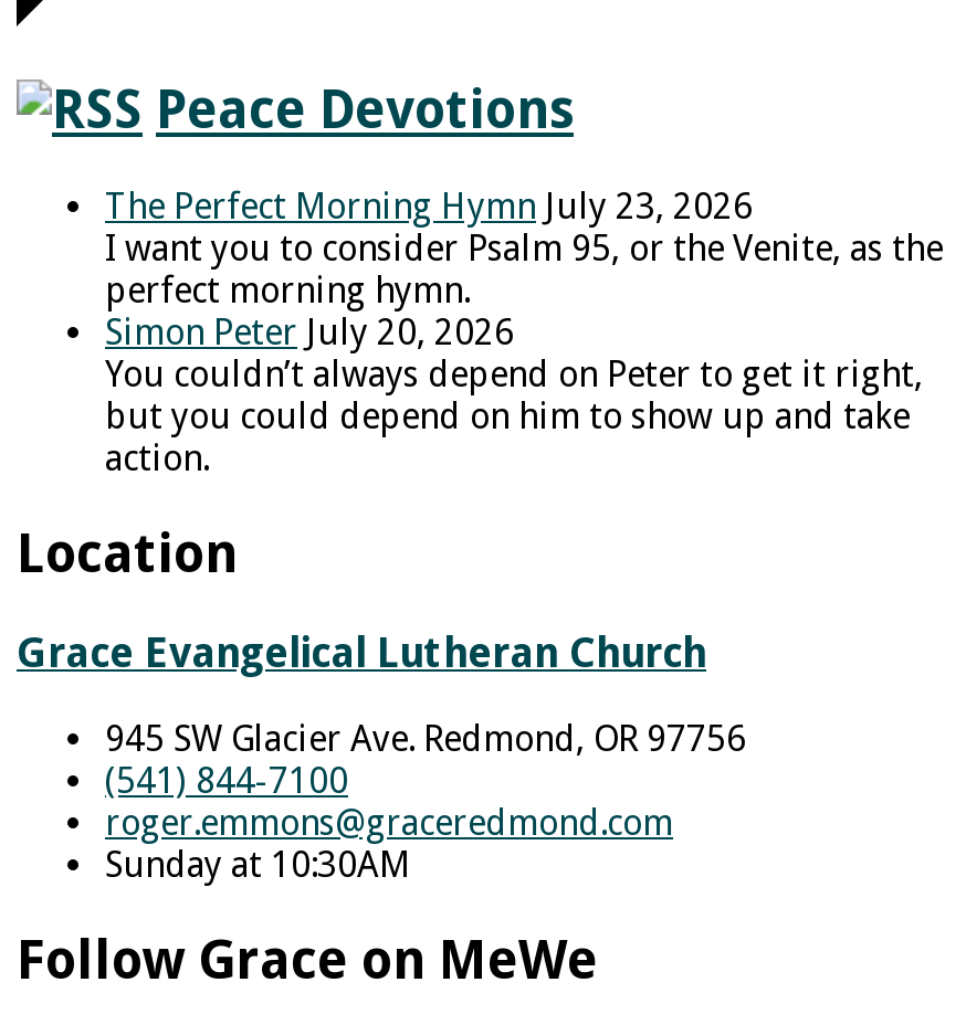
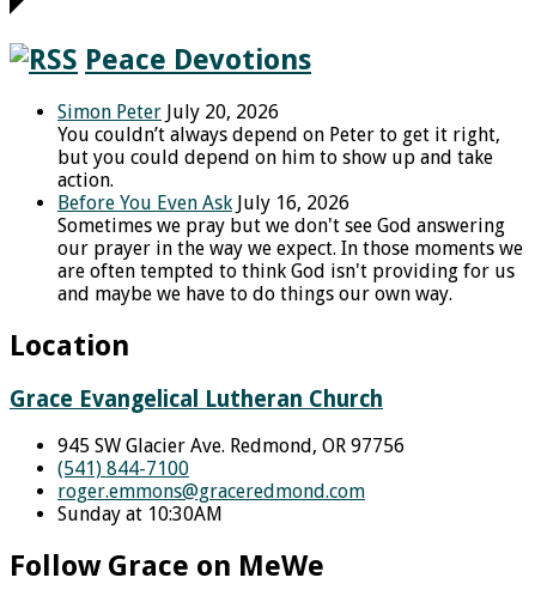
- The Perfect Morning Hymn July 23, 2026
- I want you to consider Psalm 95, or the Venite, as the
- perfect morning hymn.

moved up: Simon Peter July 20, 2026 | You couldn’t always depend on Peter to get it right, | but you could depend on him to show up and take | action.

+ Before You Even Ask July 16, 2026
+ Sometimes we pray but we don't see God answering
+ our prayer in the way we expect. In those moments we
+ are often tempted to think God isn't providing for us
+ and maybe we have to do things our own way.
